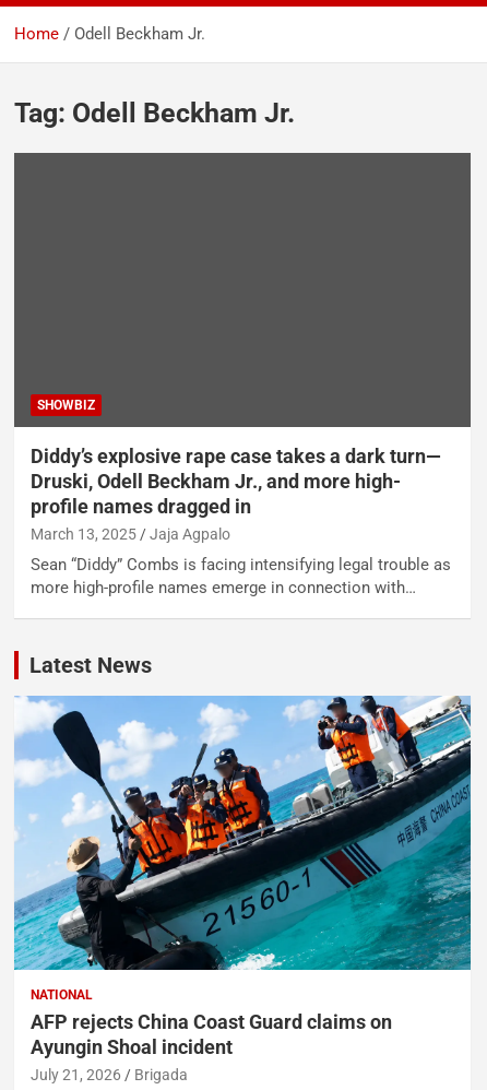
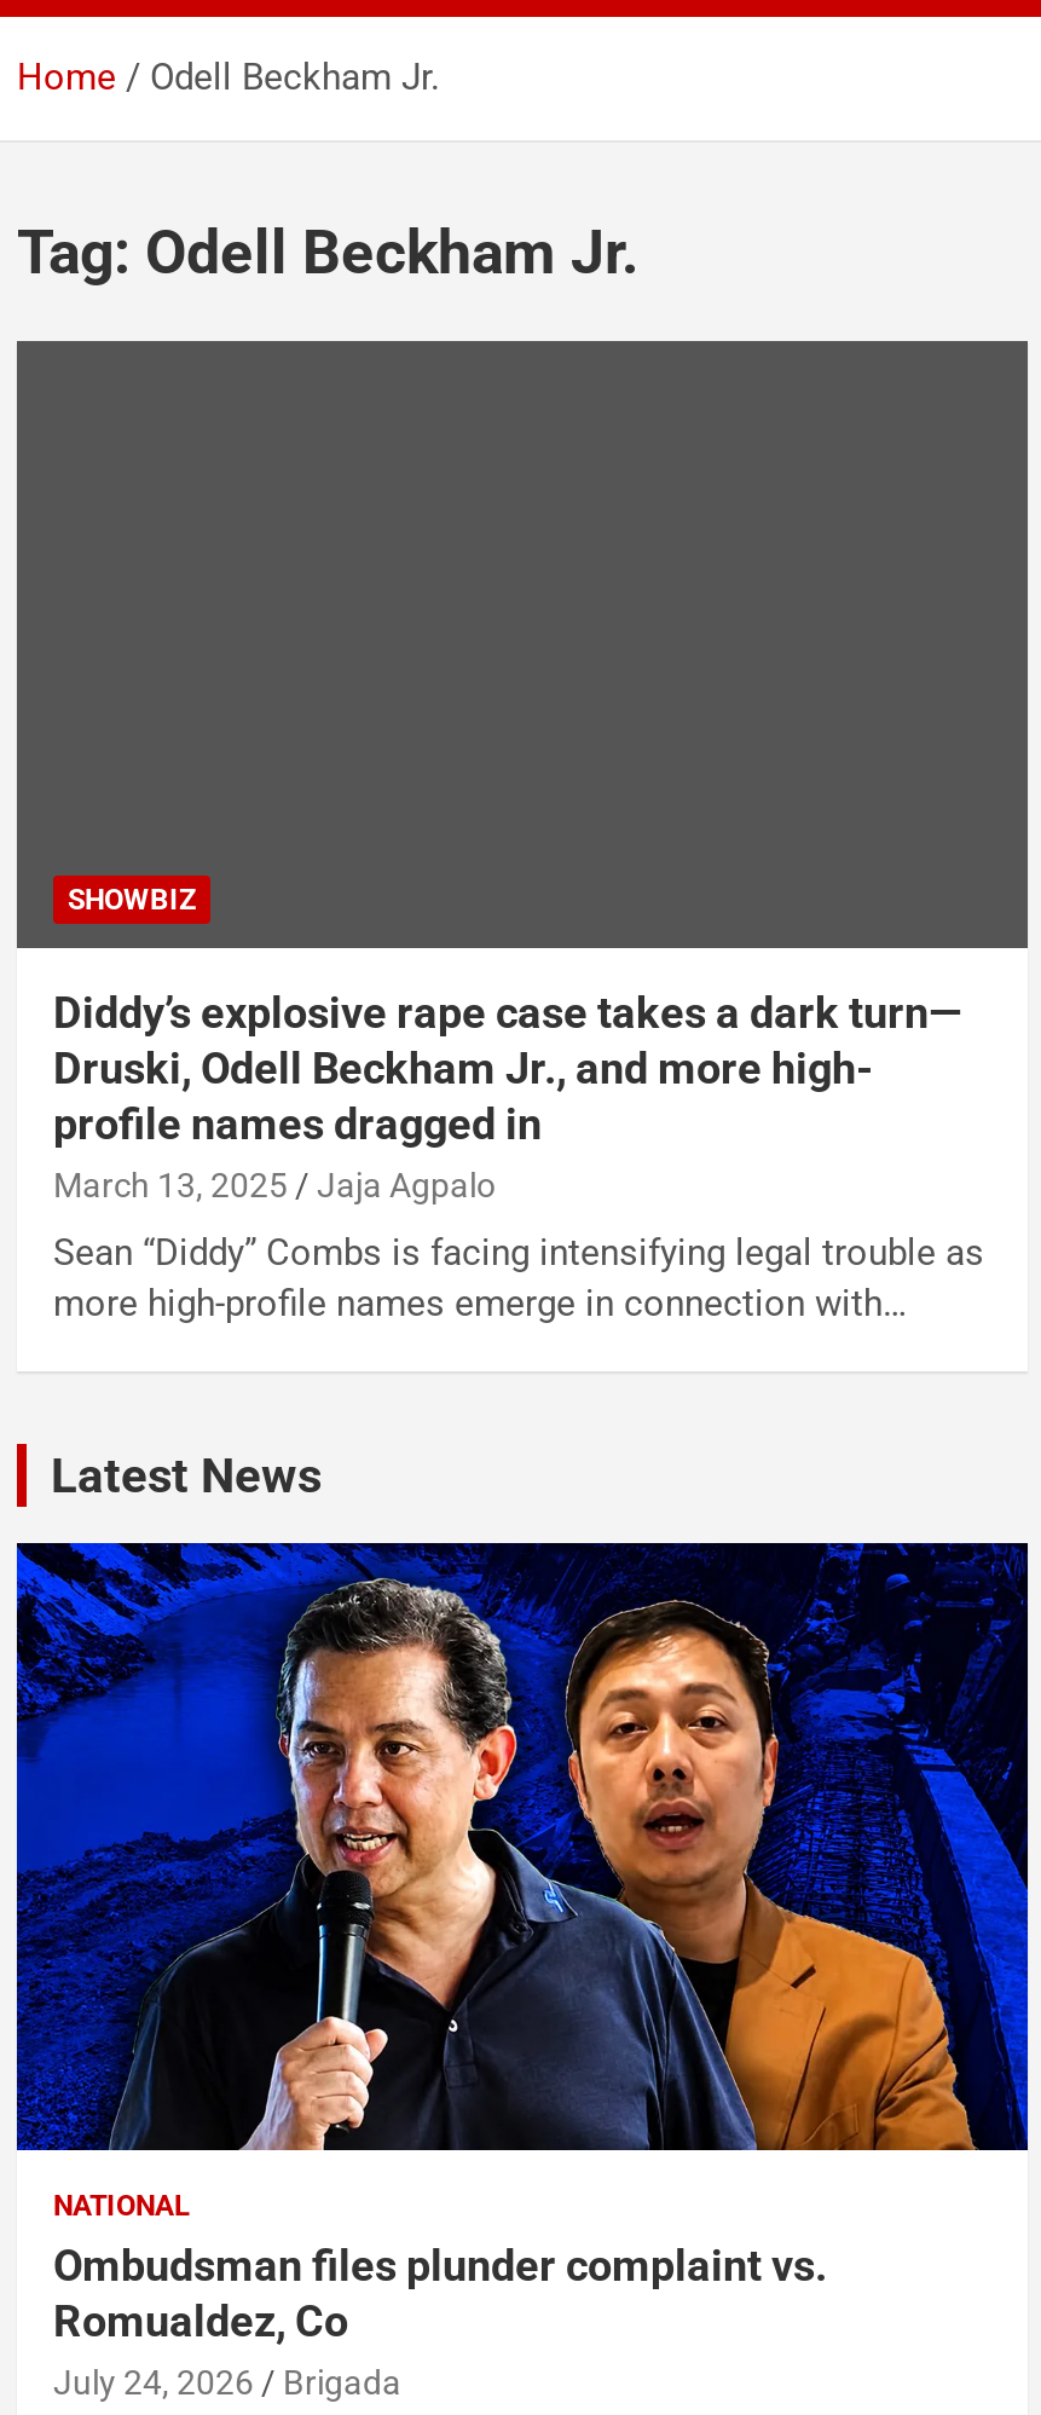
- [image]
- AFP rejects China Coast Guard claims on
- Ayungin Shoal incident
- July 21, 2026
+ [image]
+ Ombudsman files plunder complaint vs.
+ Romualdez, Co
+ July 24, 2026
